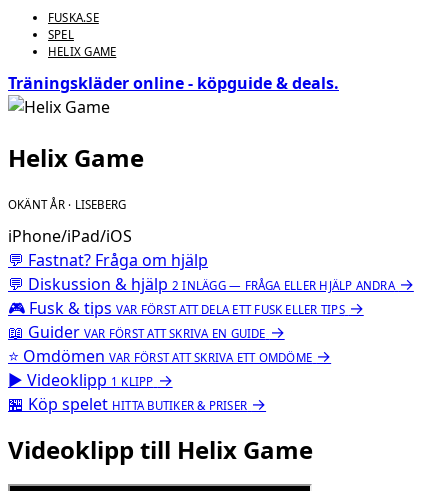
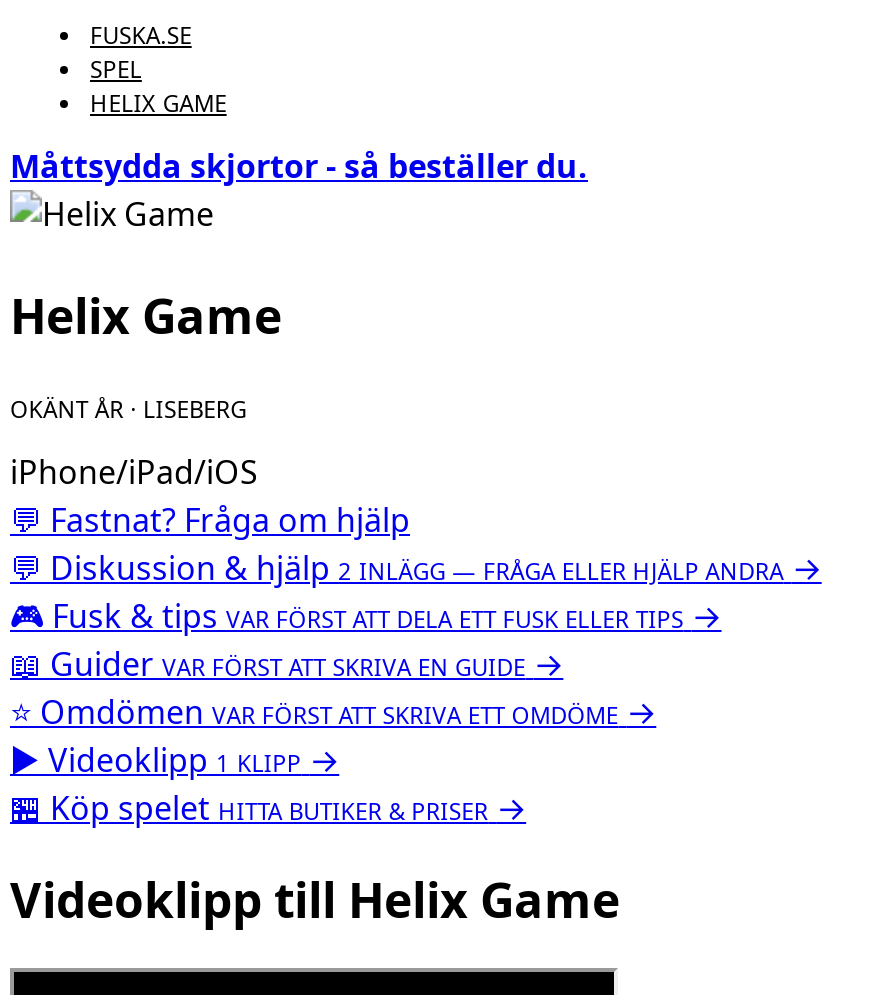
- Träningskläder online - köpguide & deals.
+ Måttsydda skjortor - så beställer du.
